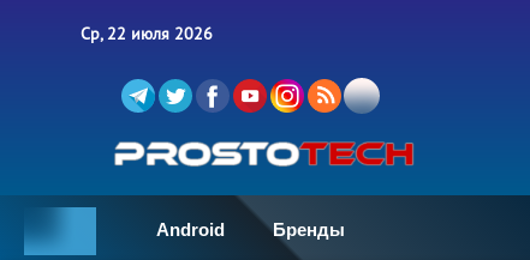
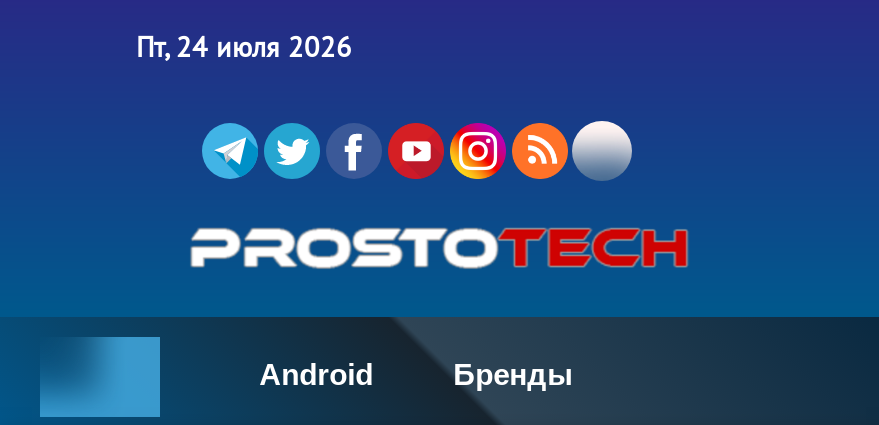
- Ср, 22 июля 2026
+ Пт, 24 июля 2026
